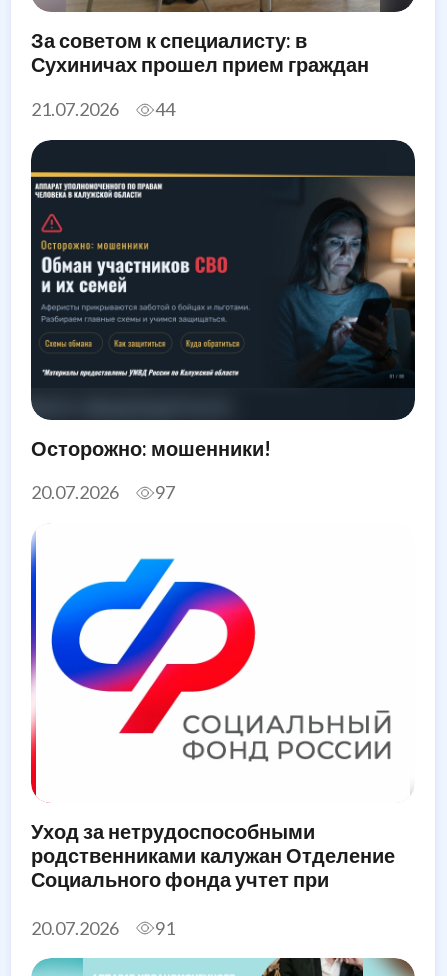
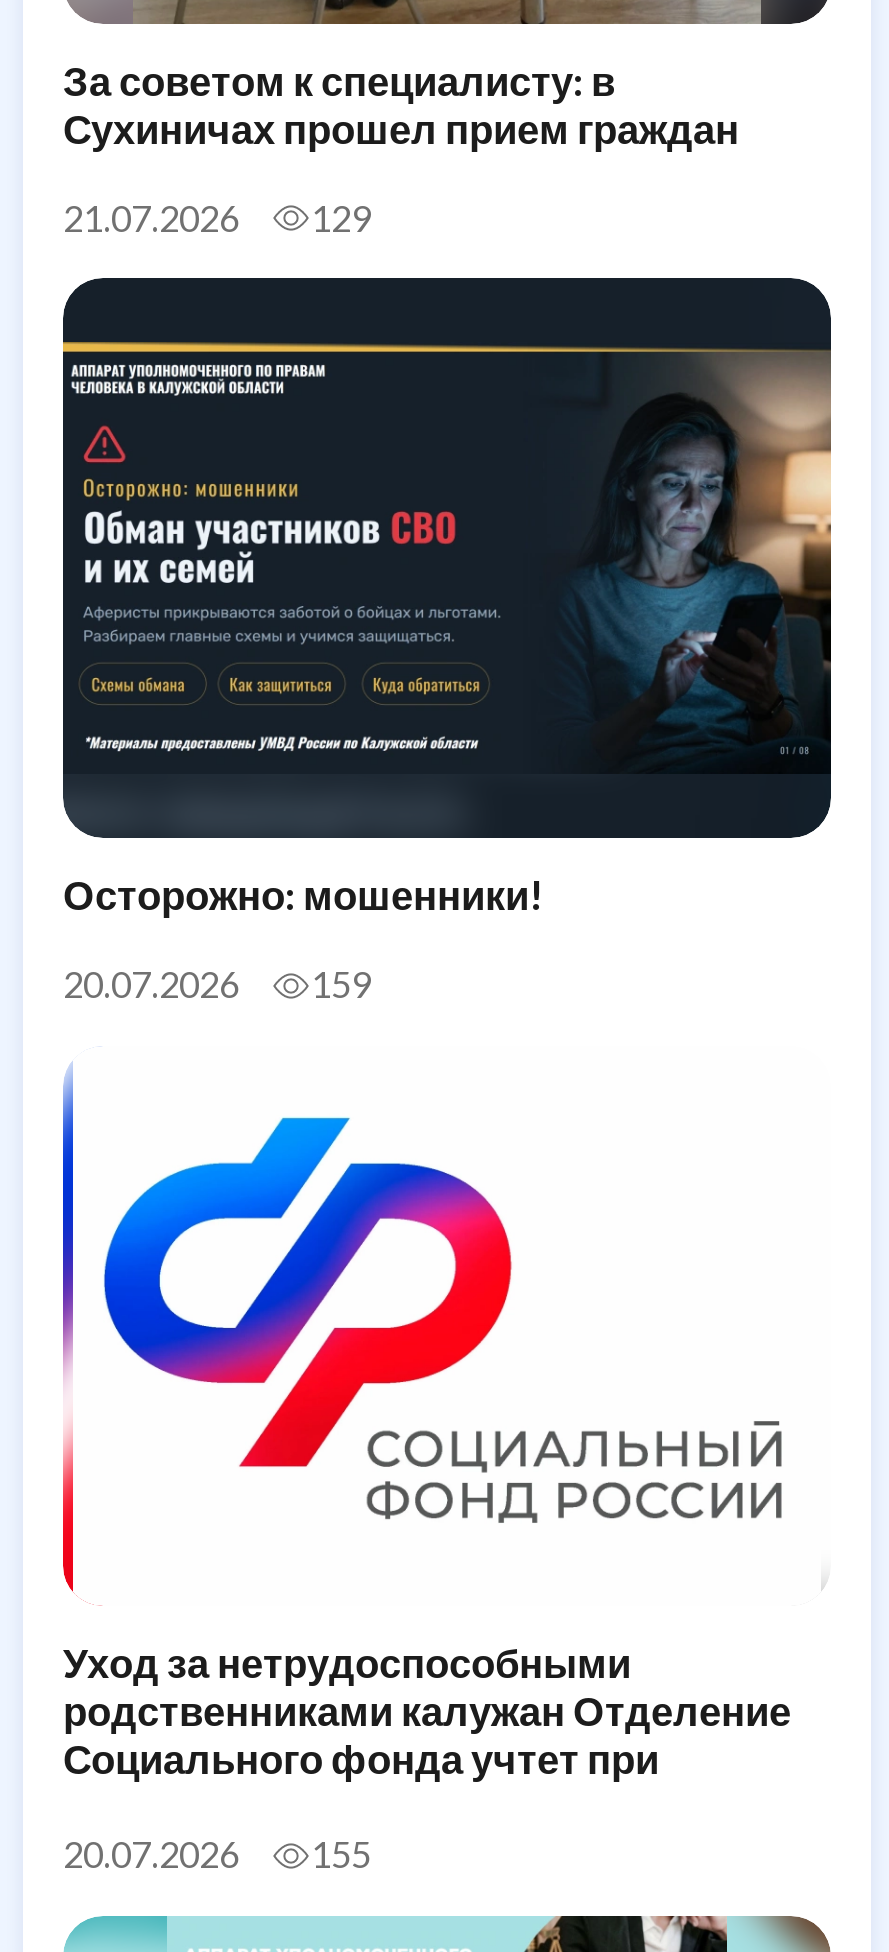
- 21.07.2026 44
+ 21.07.2026 129

- 20.07.2026 97
+ 20.07.2026 159

- 20.07.2026 91
+ 20.07.2026 155
